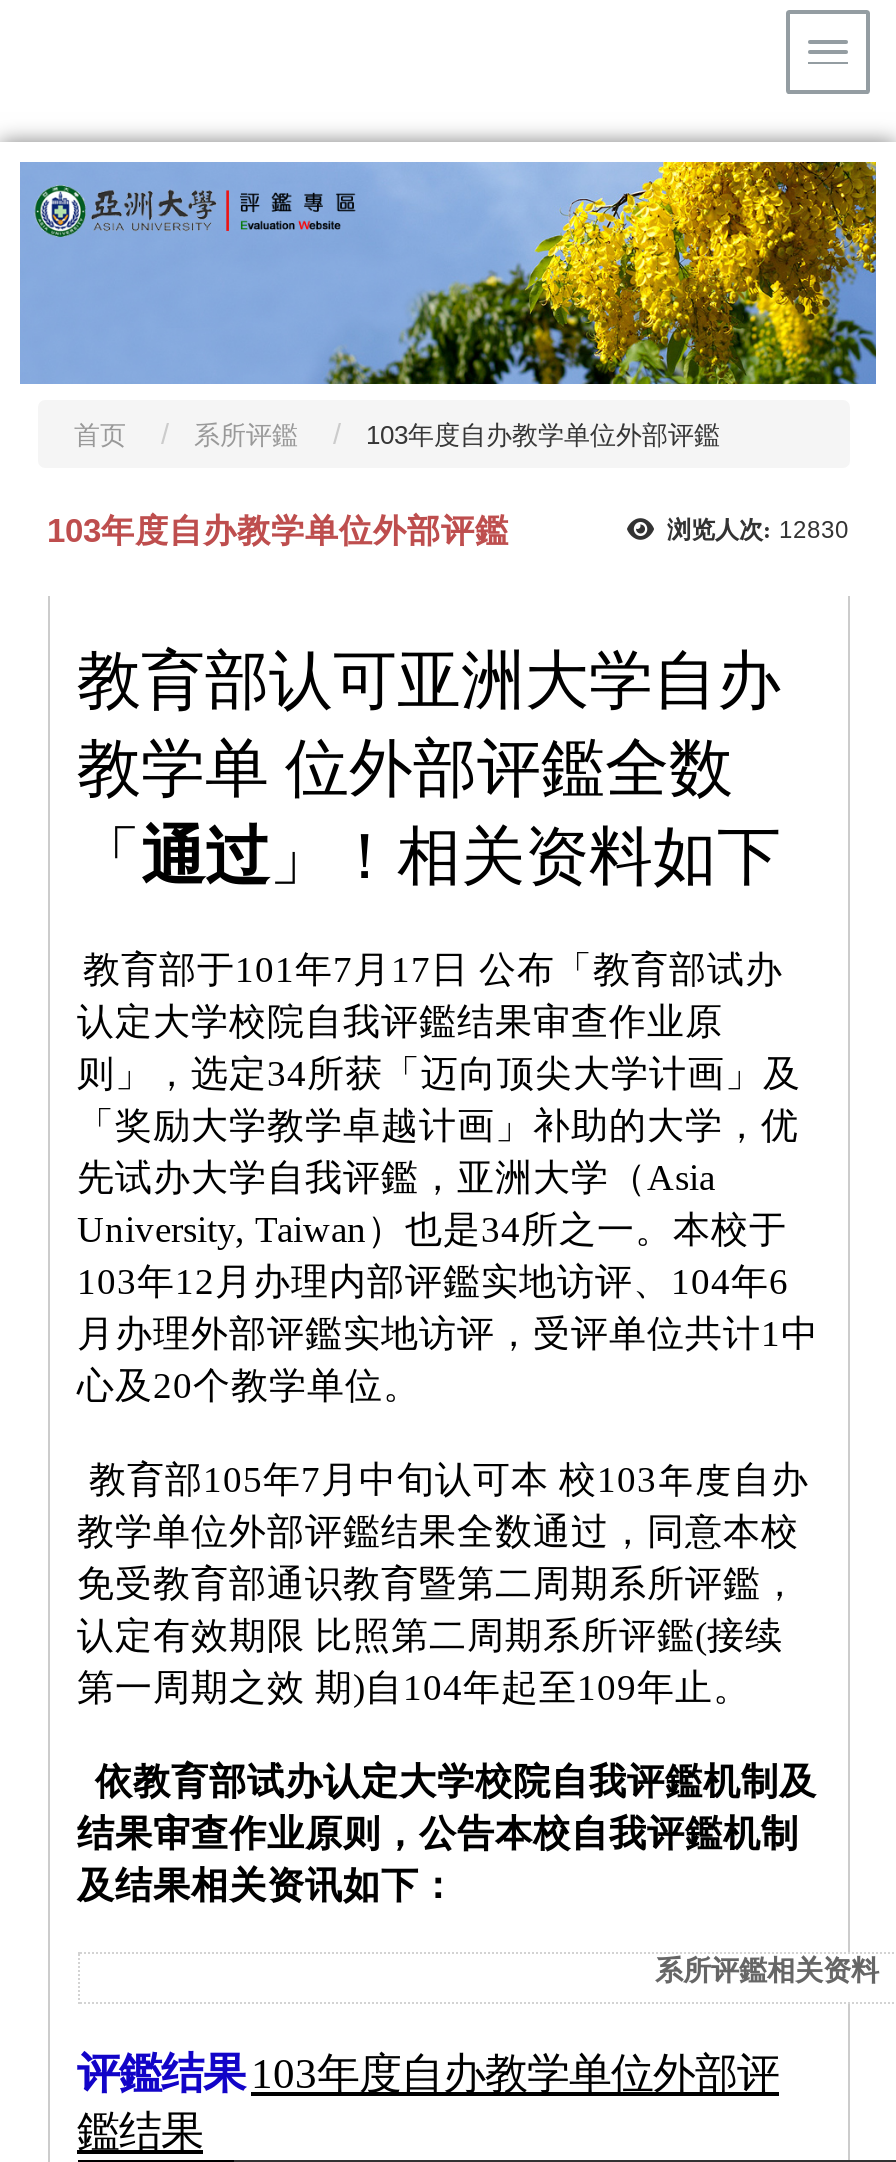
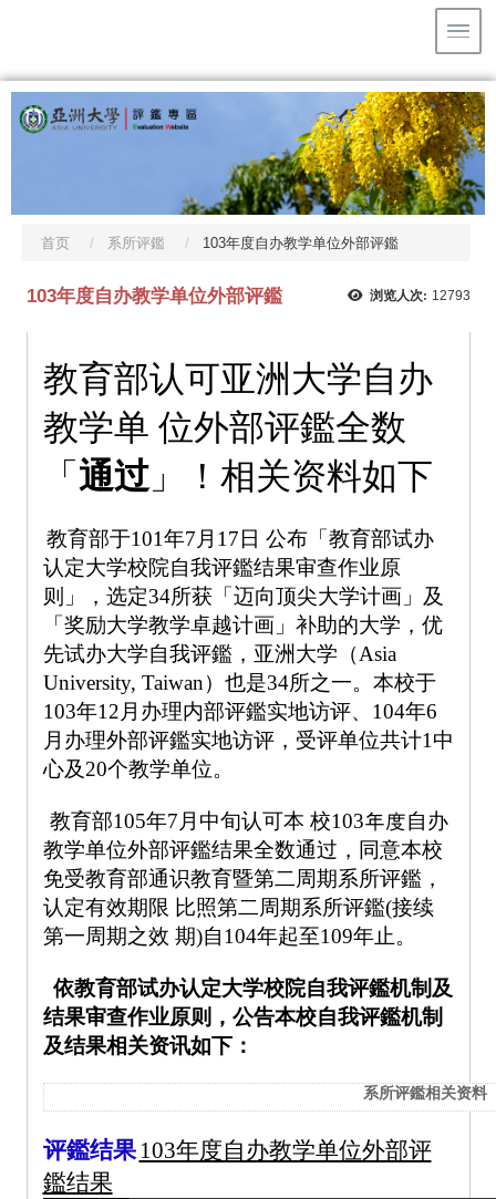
- 浏览人次: 12830
+ 浏览人次: 12793
